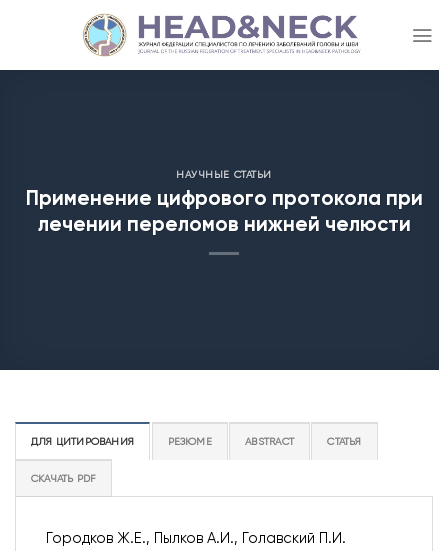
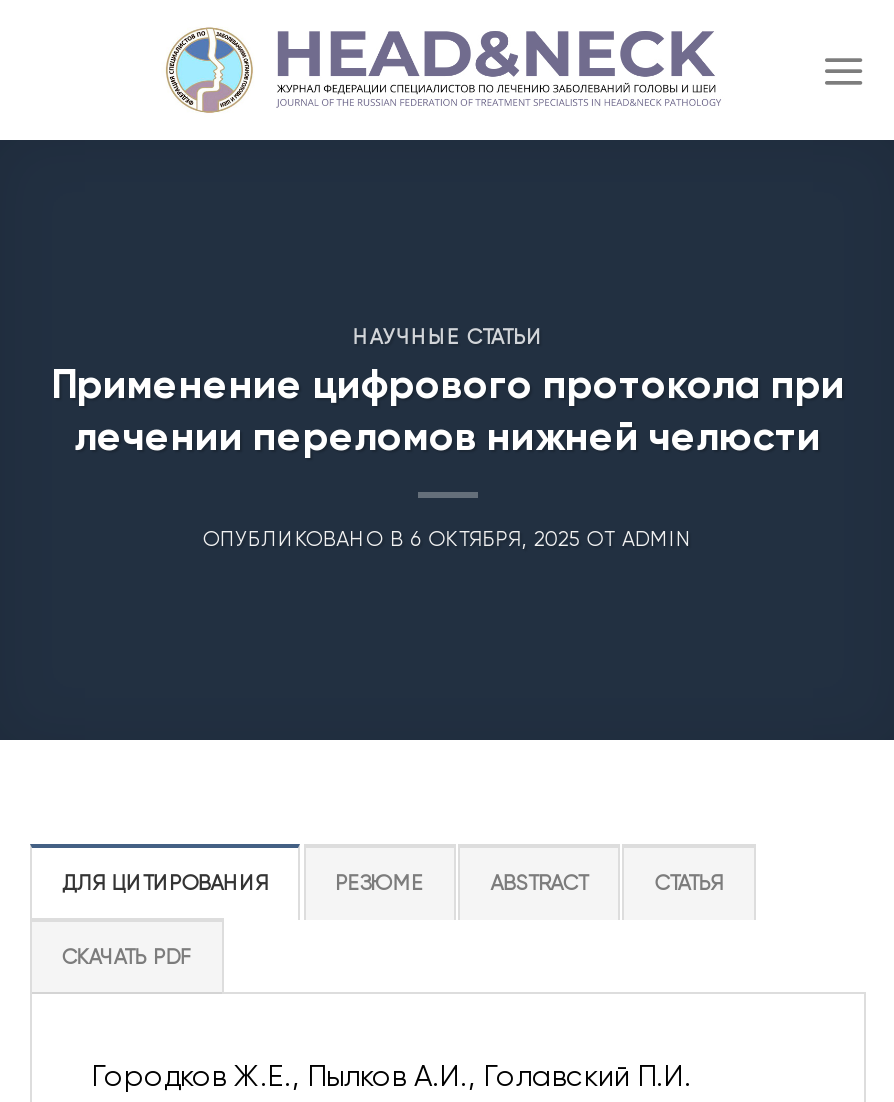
+ ОПУБЛИКОВАНО В 6 ОКТЯБРЯ, 2025 ОТ ADMIN
